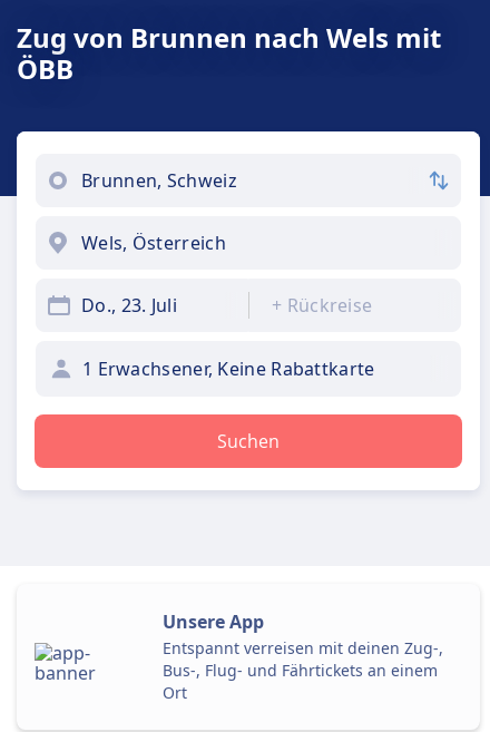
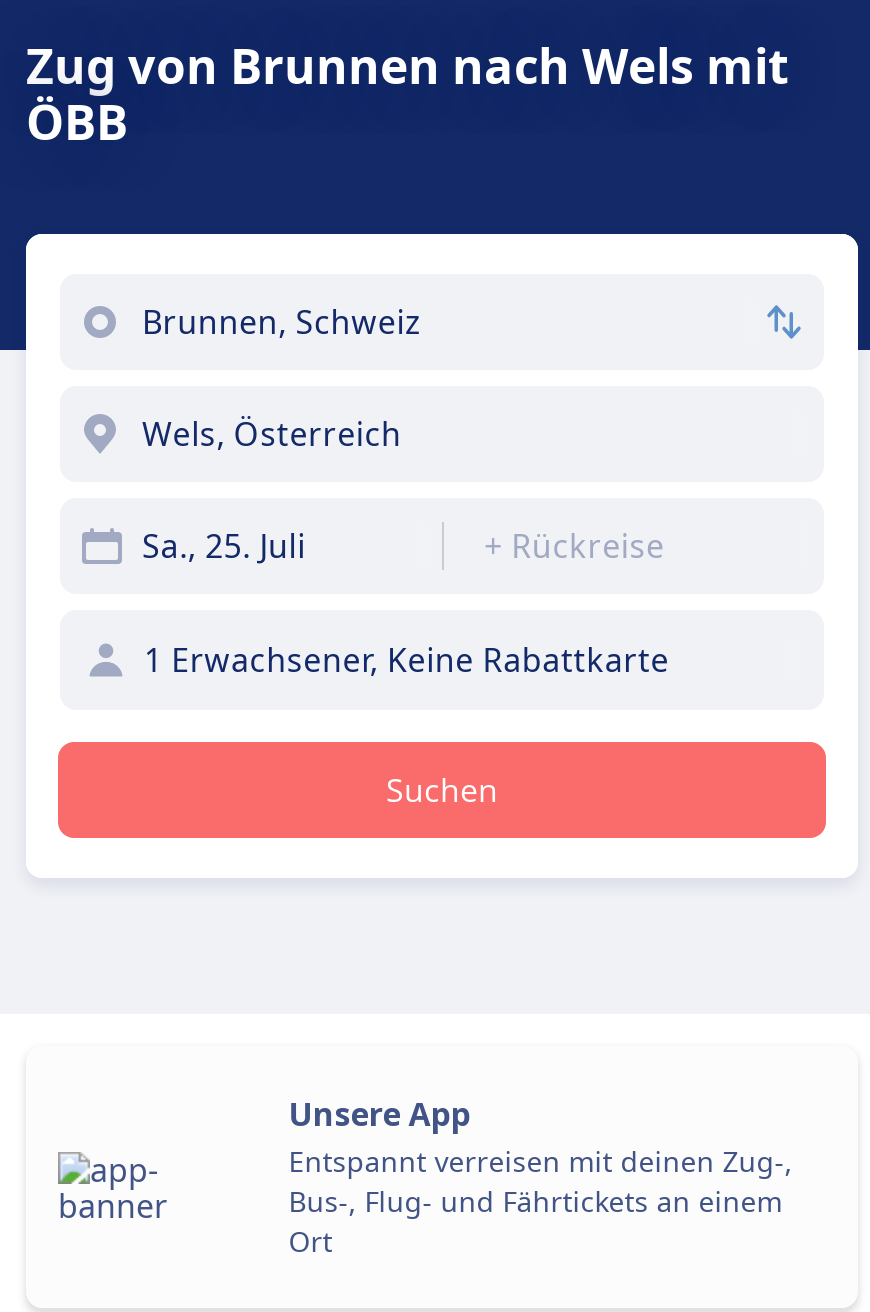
- Do., 23. Juli
+ Sa., 25. Juli
